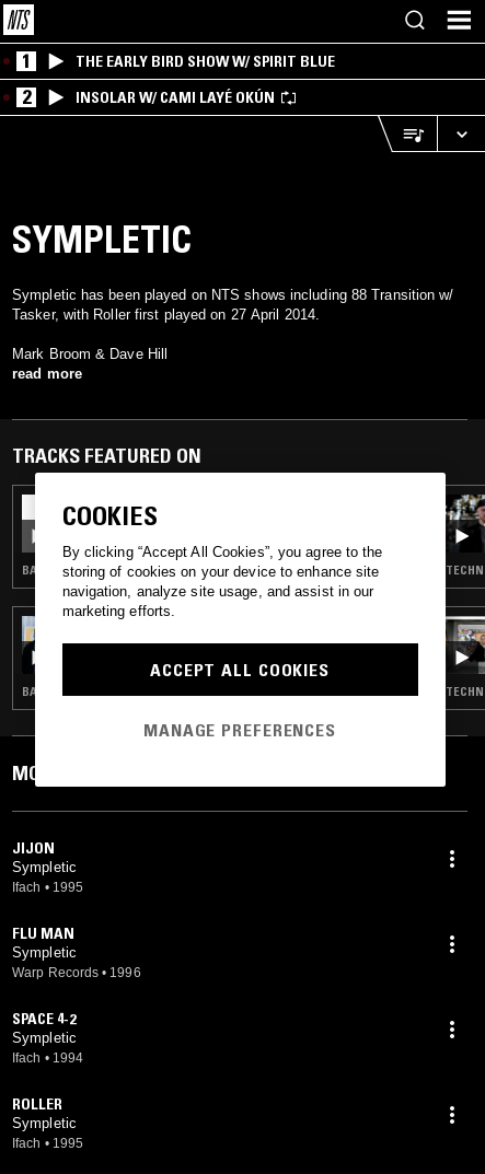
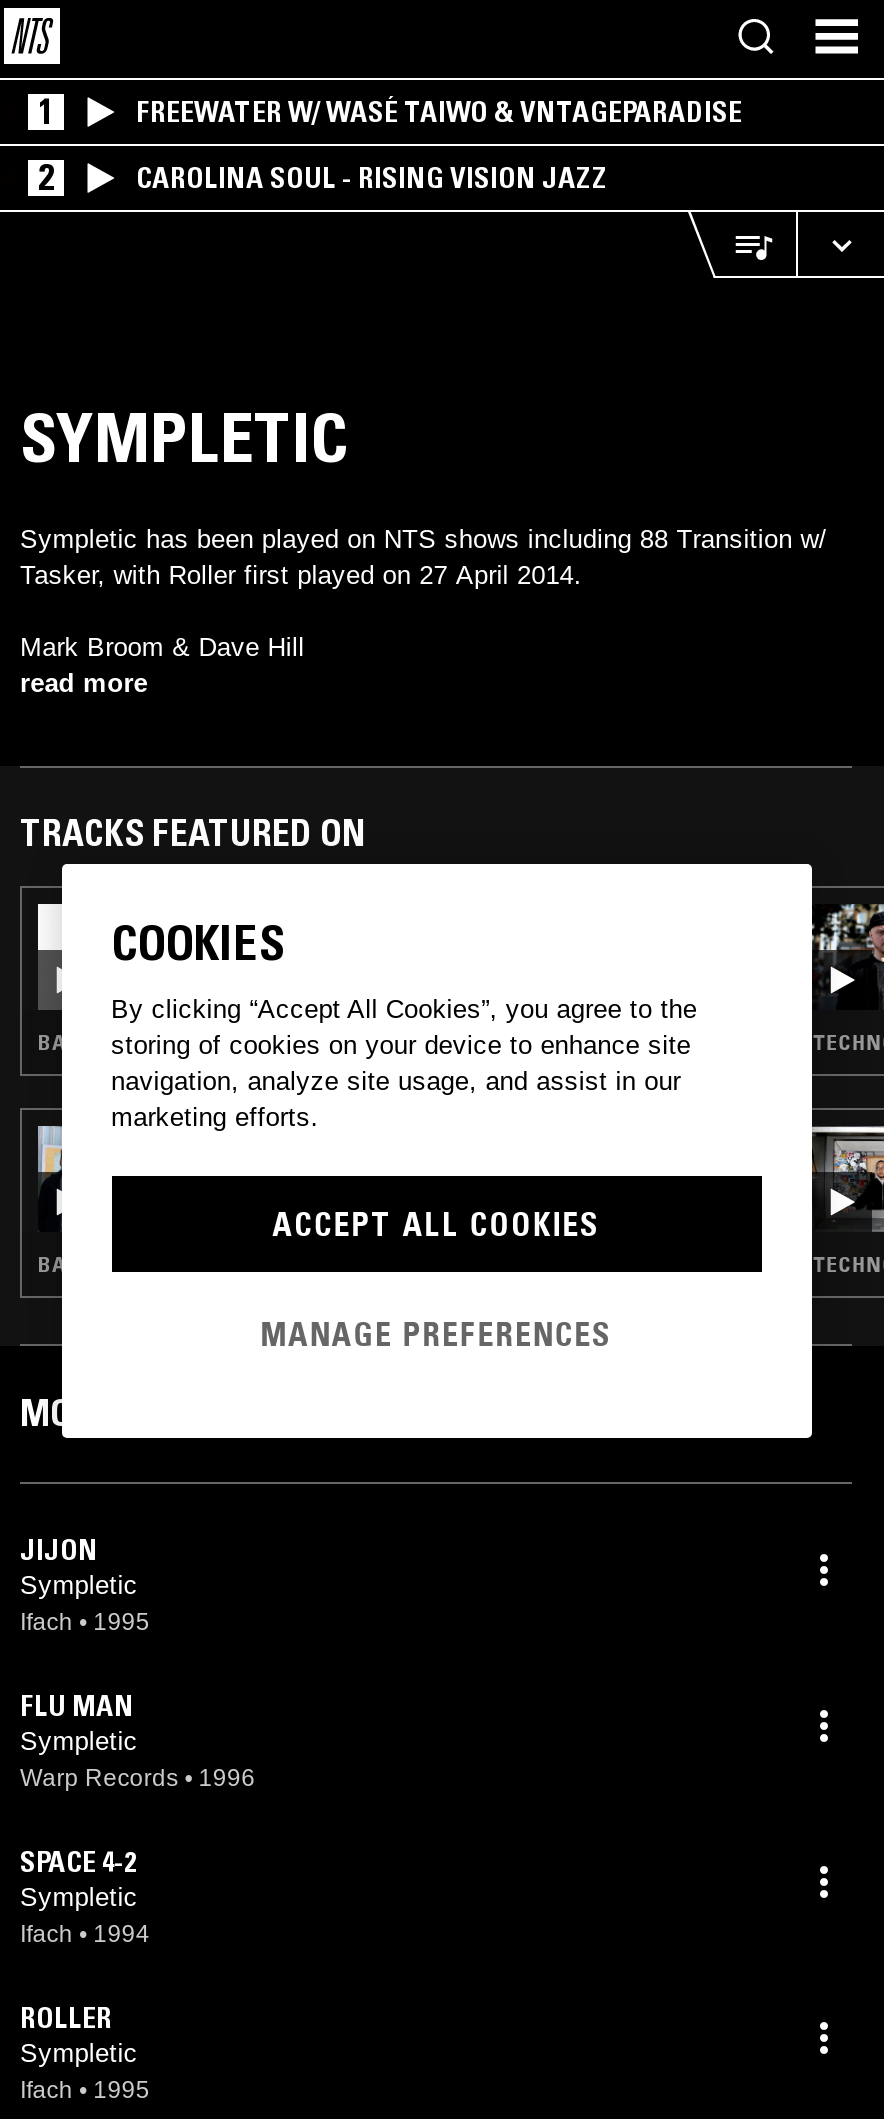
- THE EARLY BIRD SHOW W/ SPIRIT BLUE
+ FREEWATER W/ WASÉ TAIWO & VNTAGEPARADISE

- INSOLAR W/ CAMI LAYÉ OKÚN
+ CAROLINA SOUL - RISING VISION JAZZ
